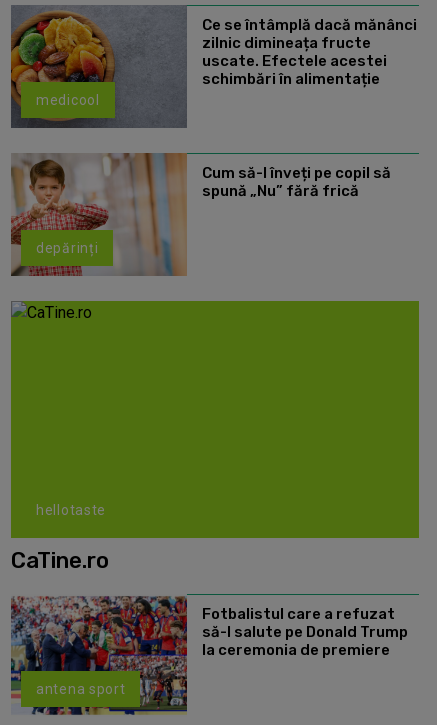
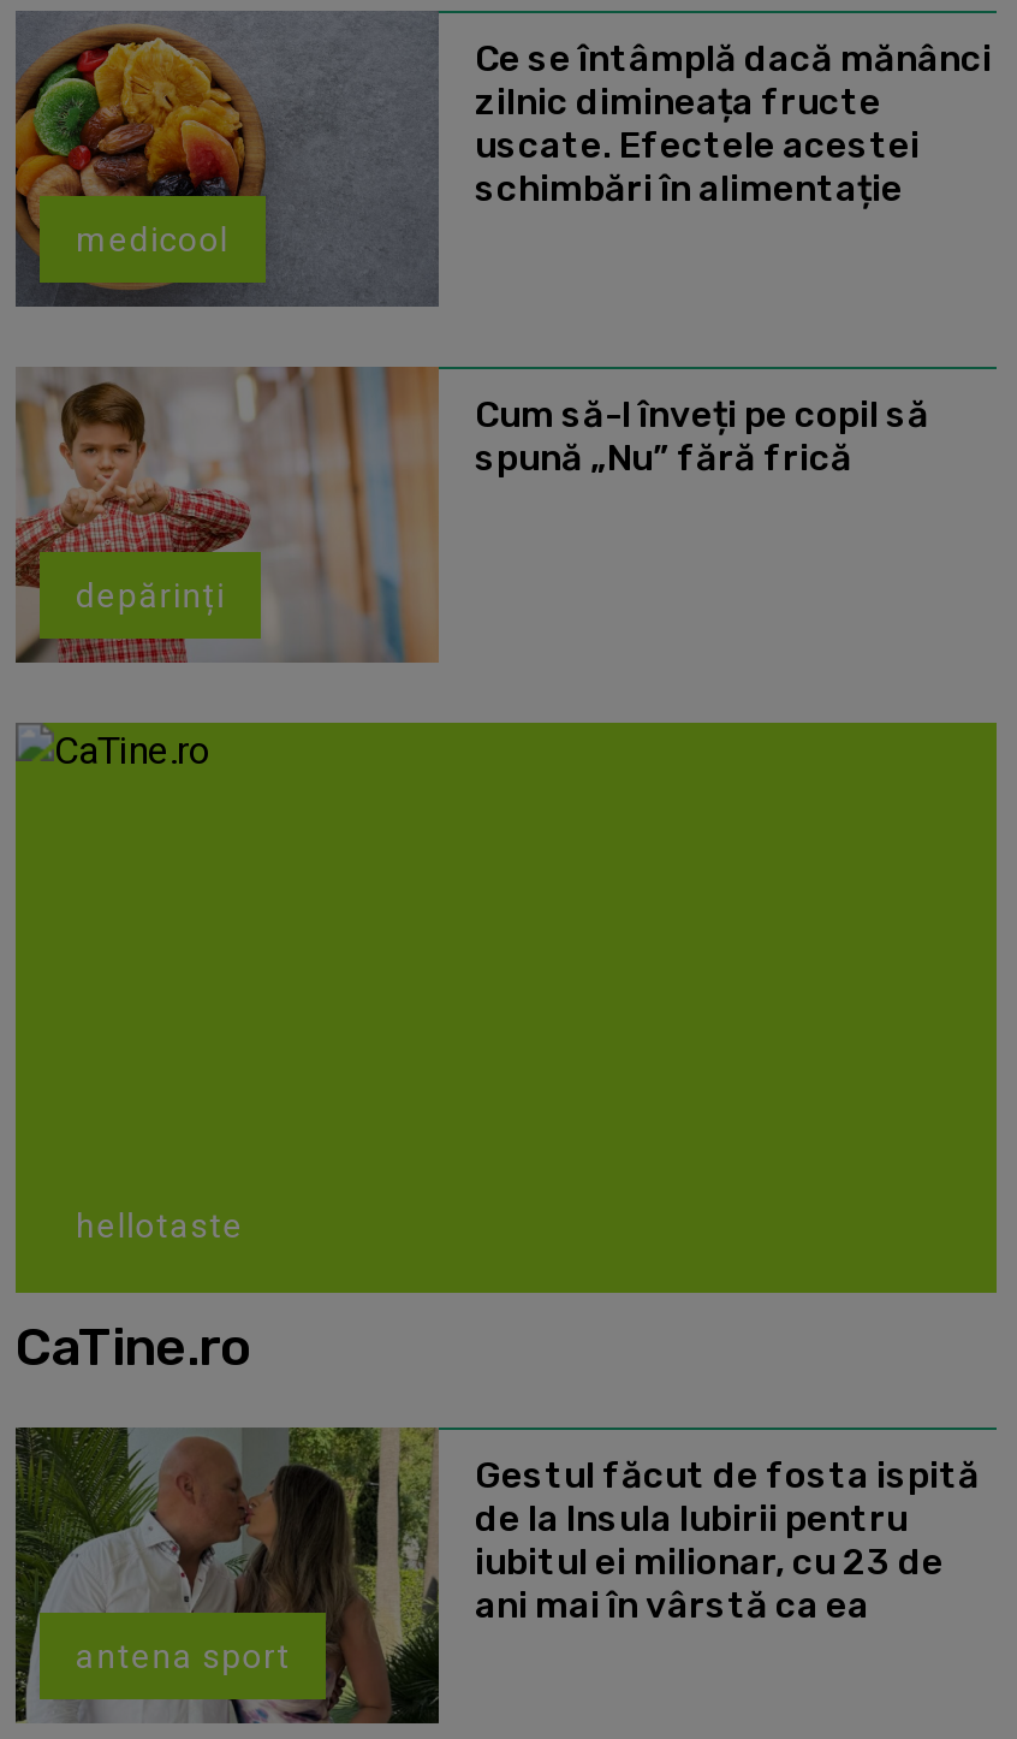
- [image]
- Fotbalistul care a refuzat
- să-l salute pe Donald Trump
- la ceremonia de premiere
+ [image]
+ Gestul făcut de fosta ispită
+ de la Insula Iubirii pentru
+ iubitul ei milionar, cu 23 de
+ ani mai în vârstă ca ea
